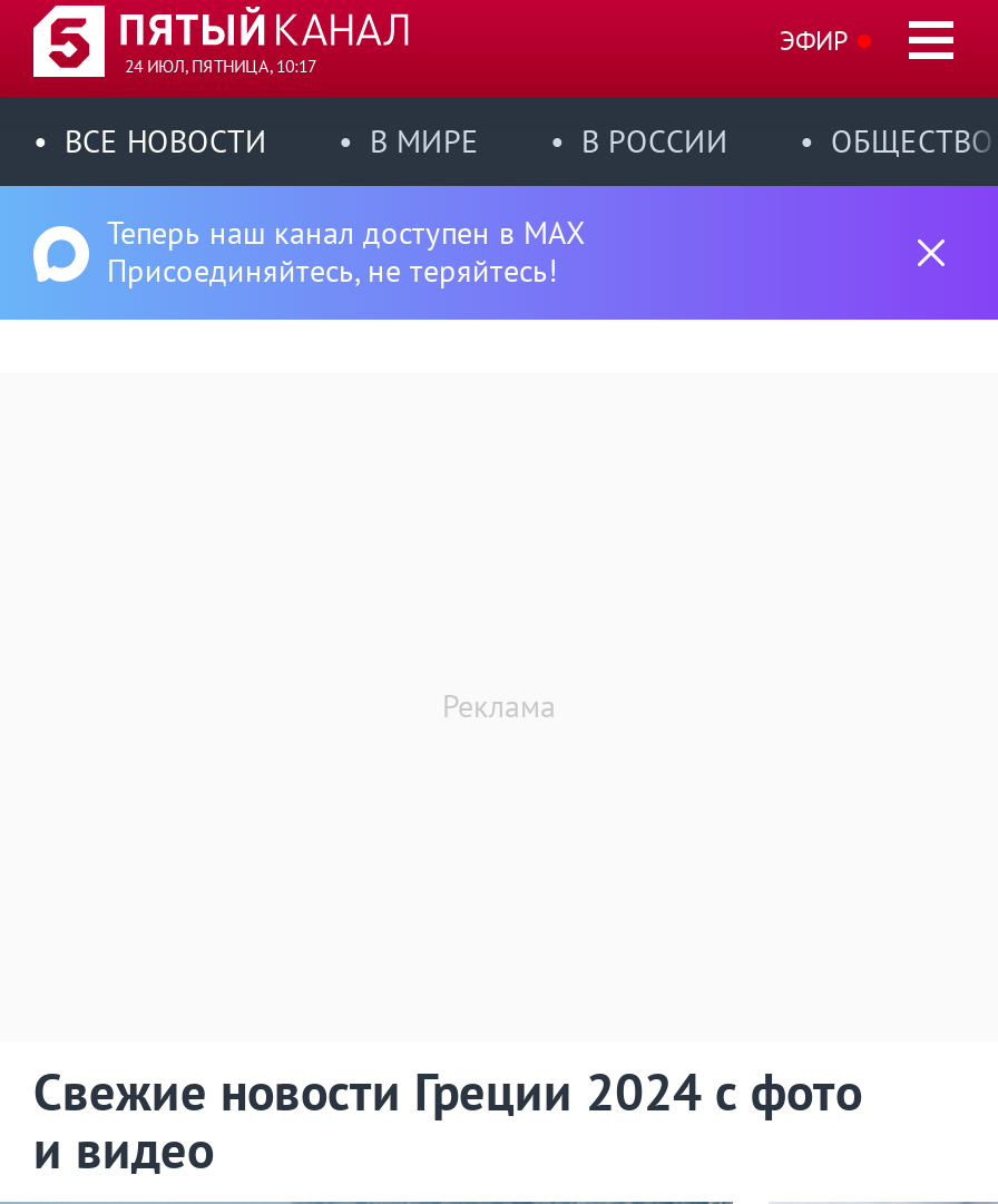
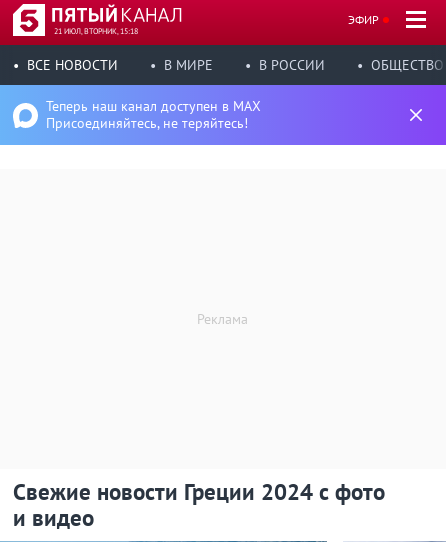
- 24 ИЮЛ, ПЯТНИЦА, 10:17
+ 21 ИЮЛ, ВТОРНИК, 15:18
